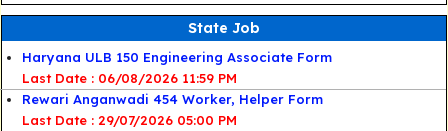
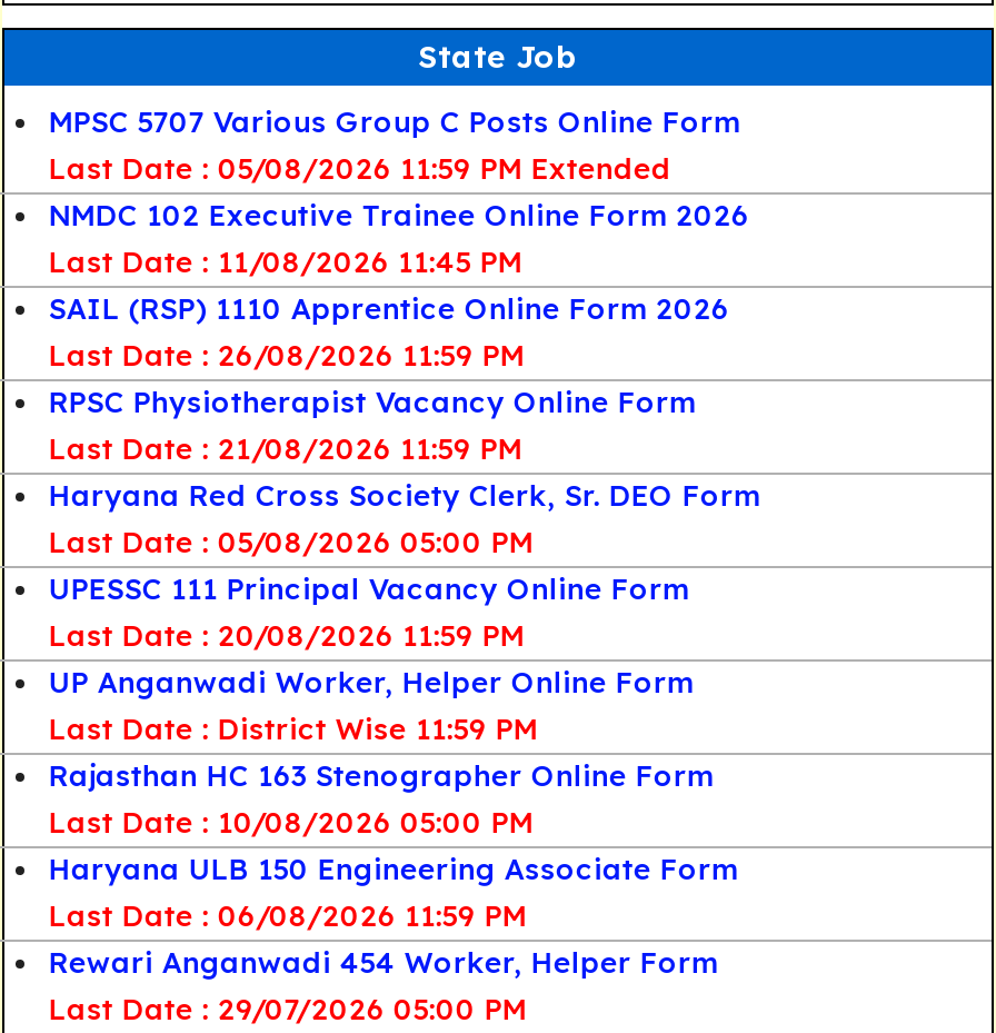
+ MPSC 5707 Various Group C Posts Online Form
+ Last Date : 05/08/2026 11:59 PM Extended
+ NMDC 102 Executive Trainee Online Form 2026
+ Last Date : 11/08/2026 11:45 PM
+ SAIL (RSP) 1110 Apprentice Online Form 2026
+ Last Date : 26/08/2026 11:59 PM
+ RPSC Physiotherapist Vacancy Online Form
+ Last Date : 21/08/2026 11:59 PM
+ Haryana Red Cross Society Clerk, Sr. DEO Form
+ Last Date : 05/08/2026 05:00 PM
+ UPESSC 111 Principal Vacancy Online Form
+ Last Date : 20/08/2026 11:59 PM
+ UP Anganwadi Worker, Helper Online Form
+ Last Date : District Wise 11:59 PM
+ Rajasthan HC 163 Stenographer Online Form
+ Last Date : 10/08/2026 05:00 PM
